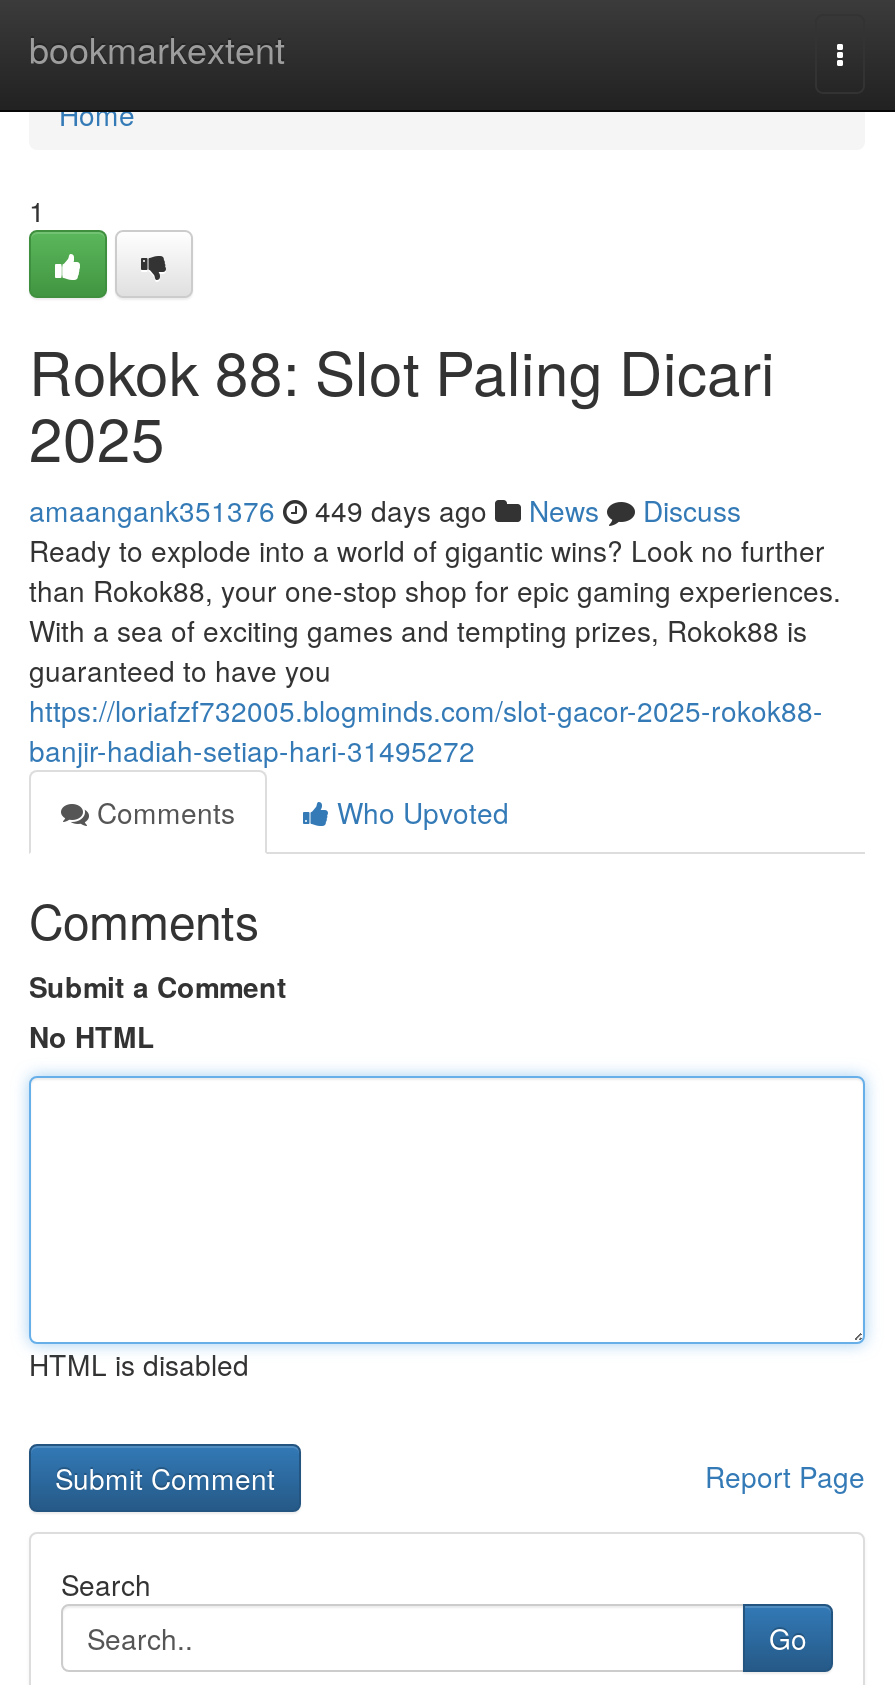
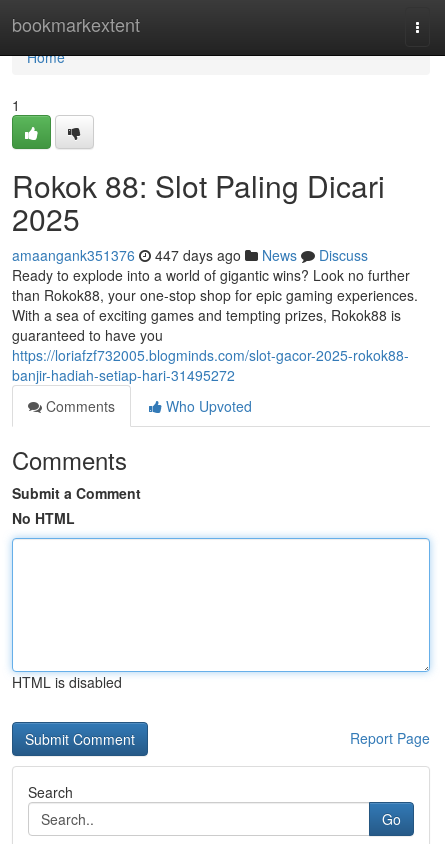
- amaangank351376 449 days ago News Discuss
+ amaangank351376 447 days ago News Discuss
